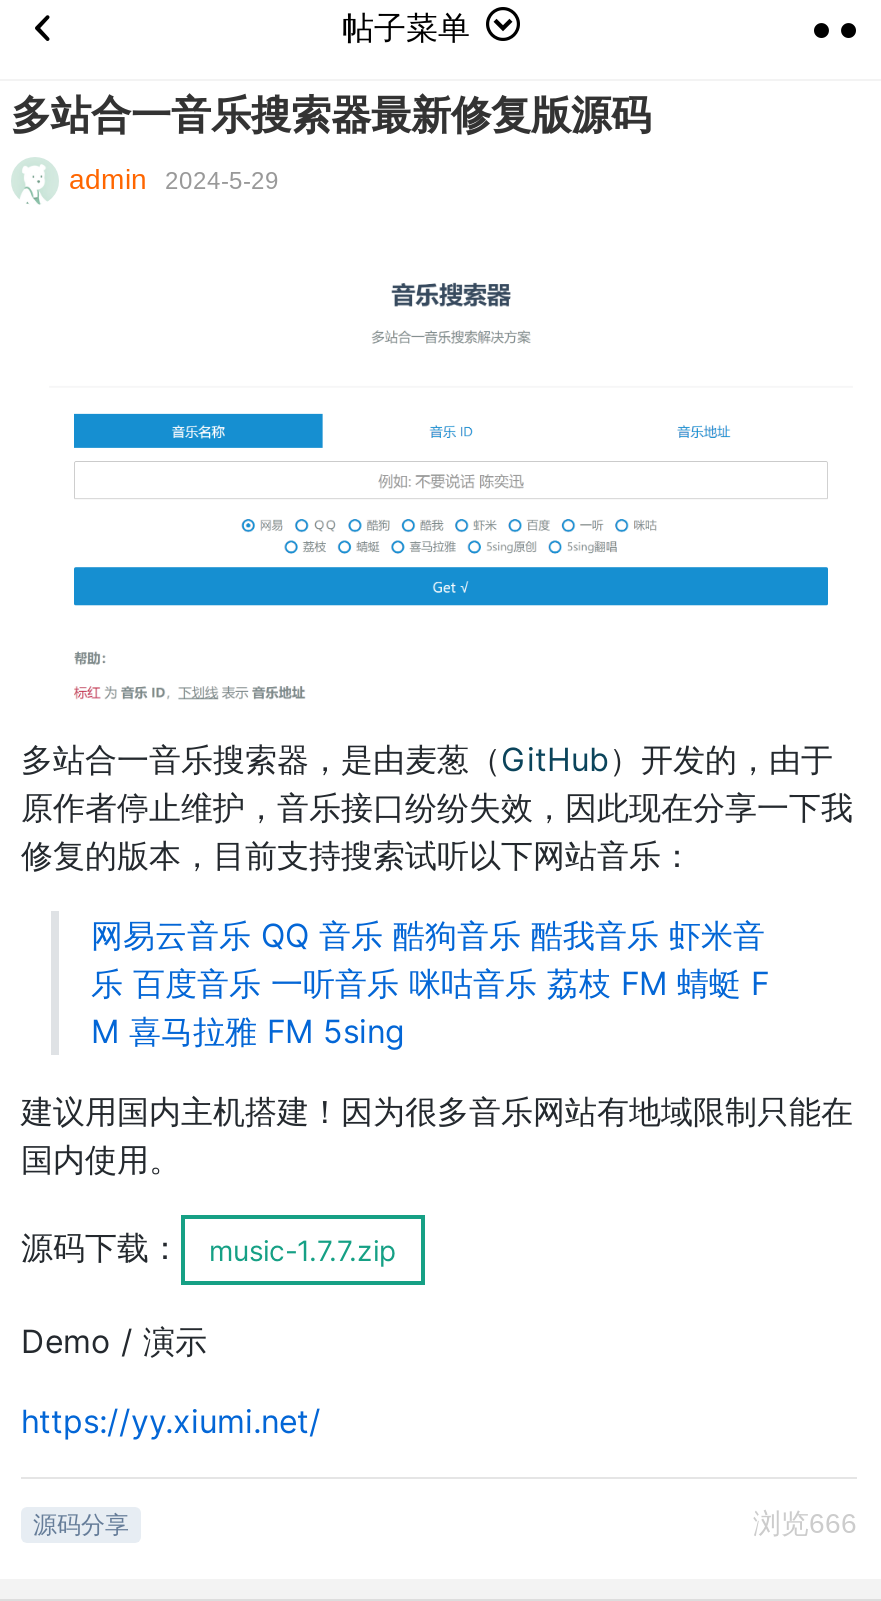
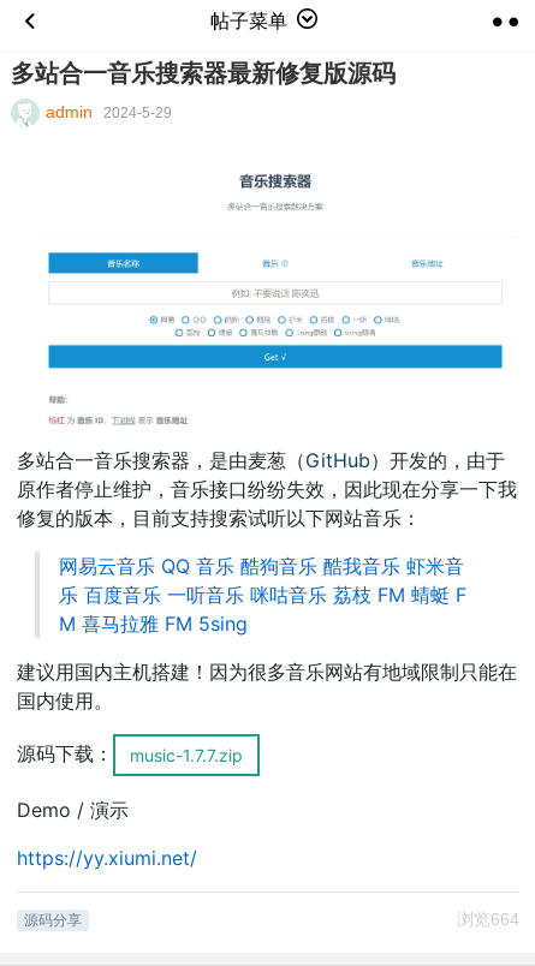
- 浏览666
+ 浏览664
